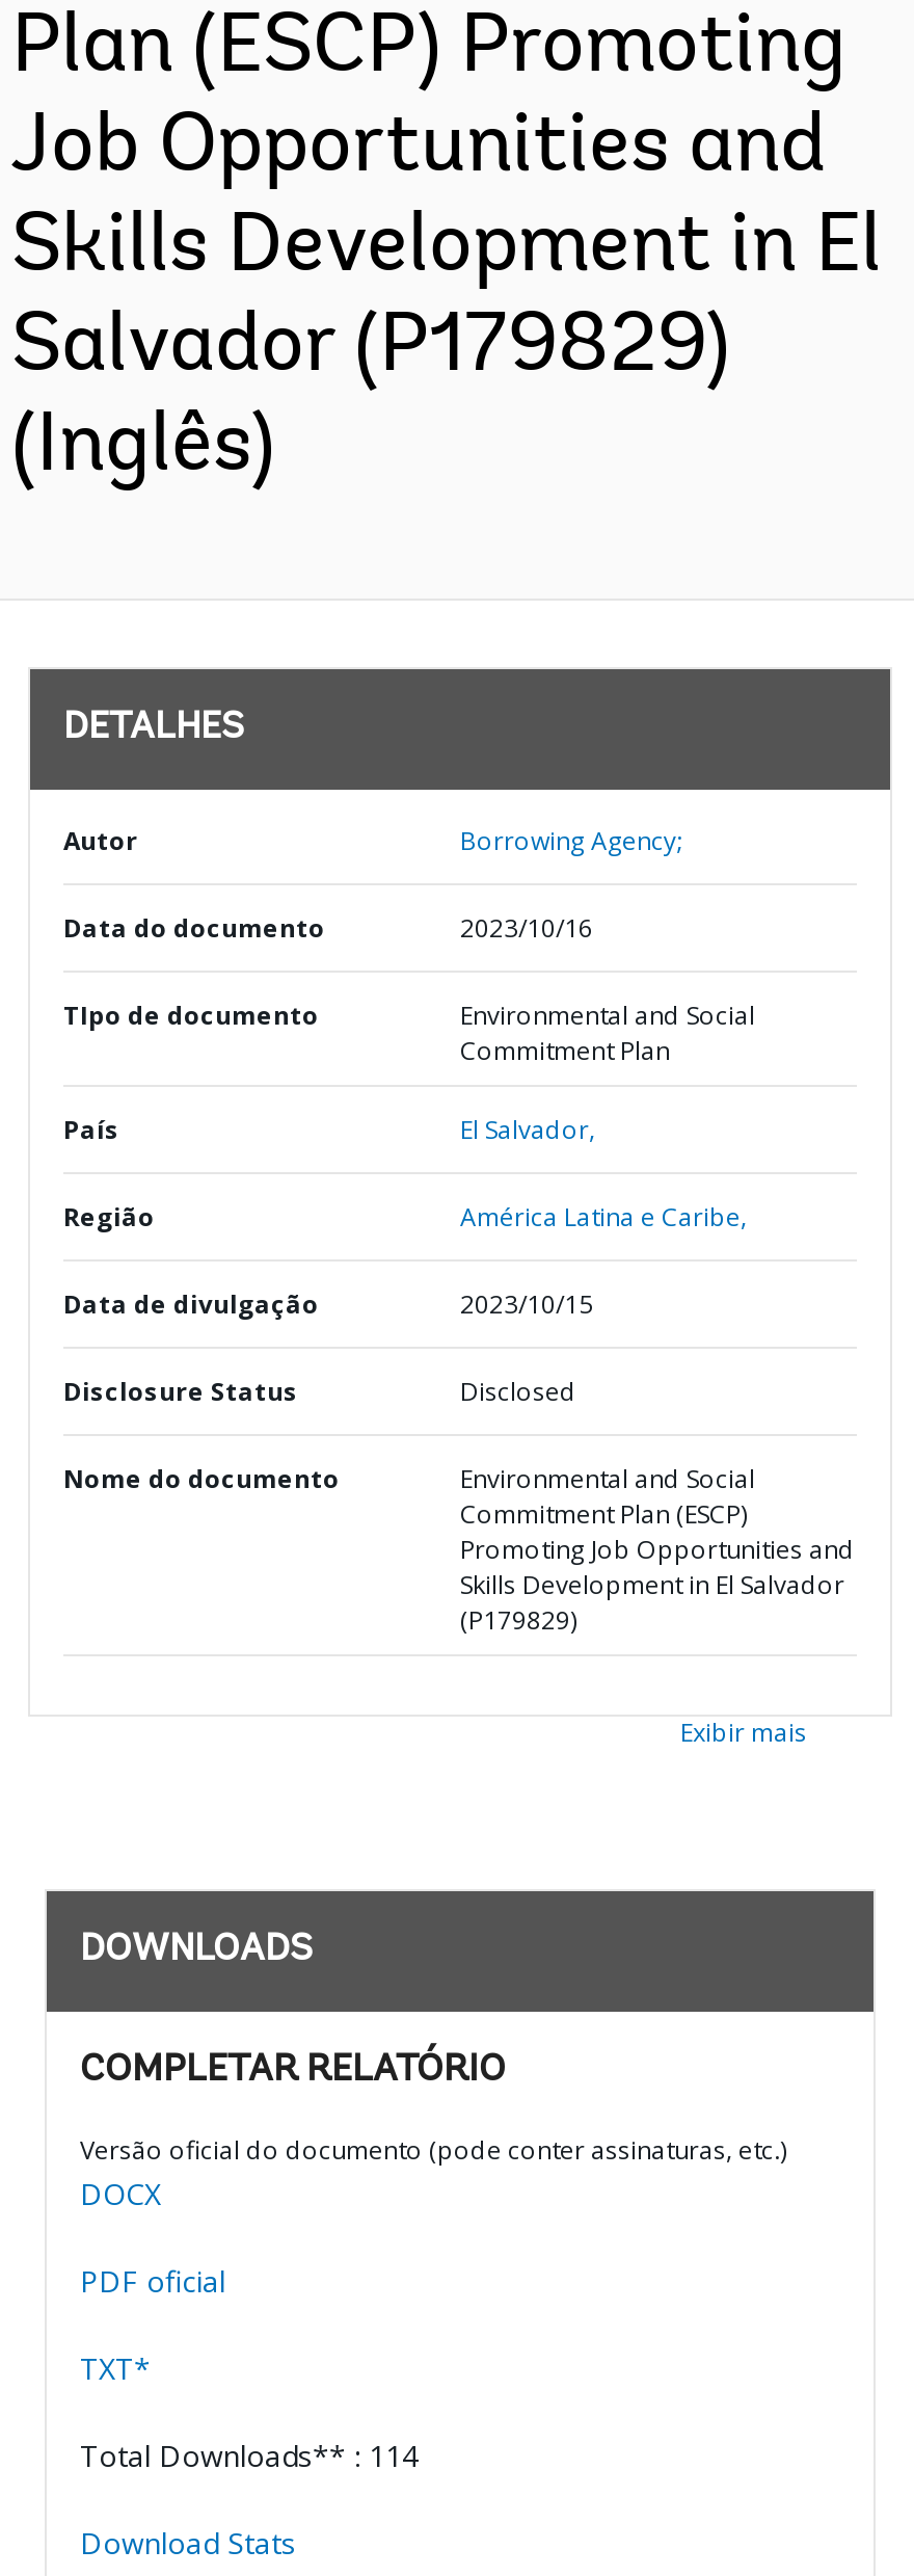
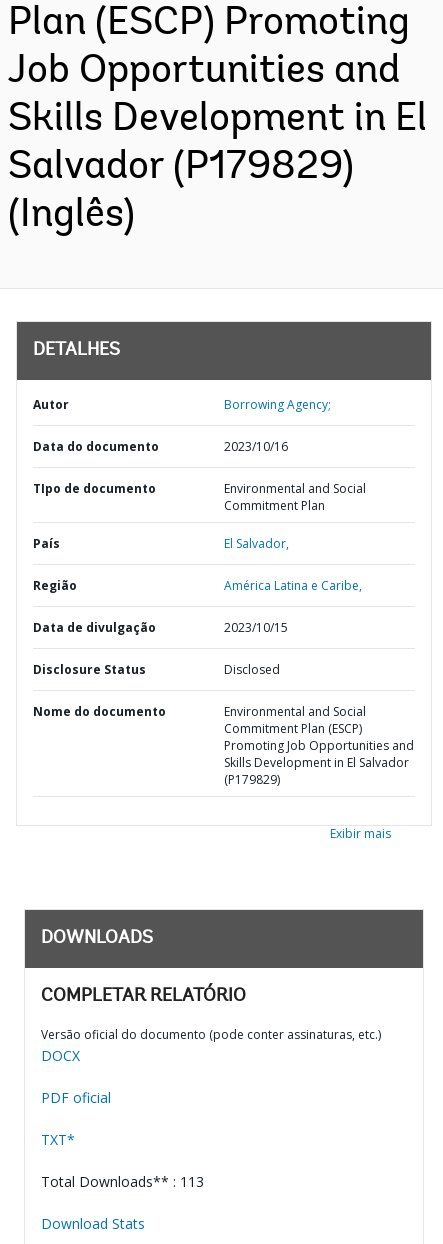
- Total Downloads** : 114
+ Total Downloads** : 113
